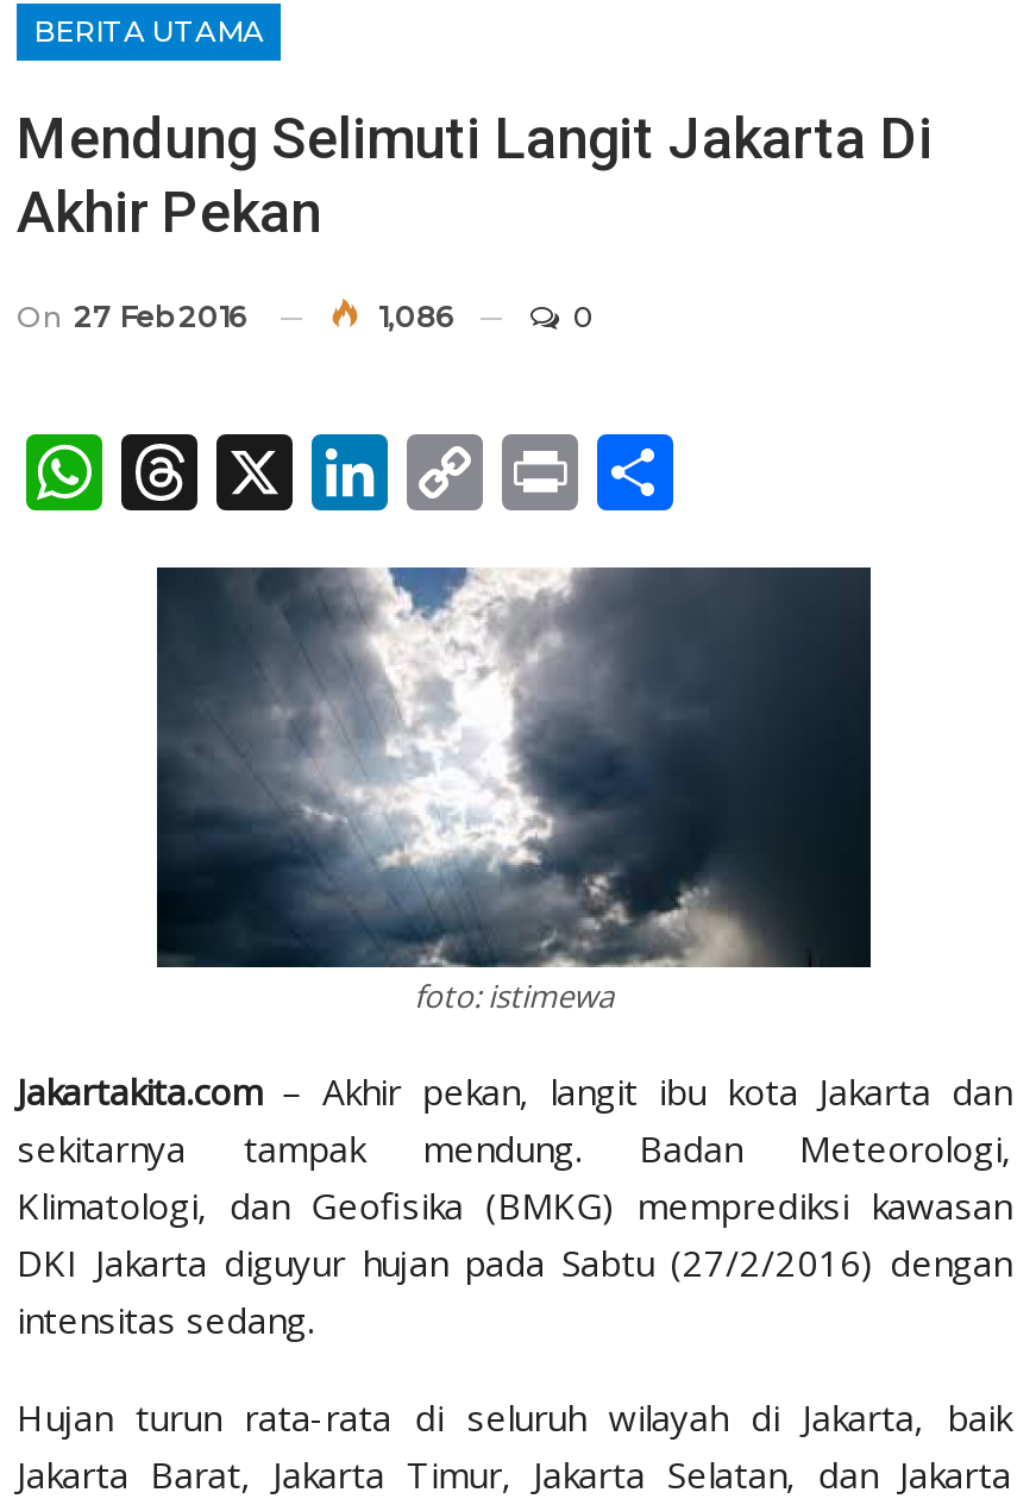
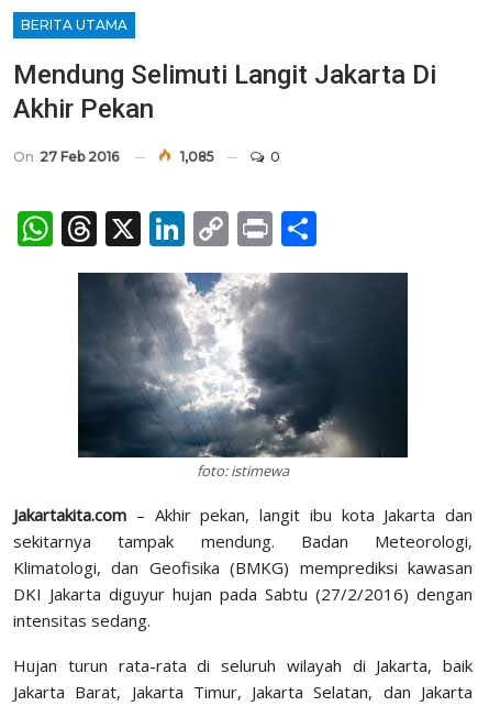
- 1,086
+ 1,085
